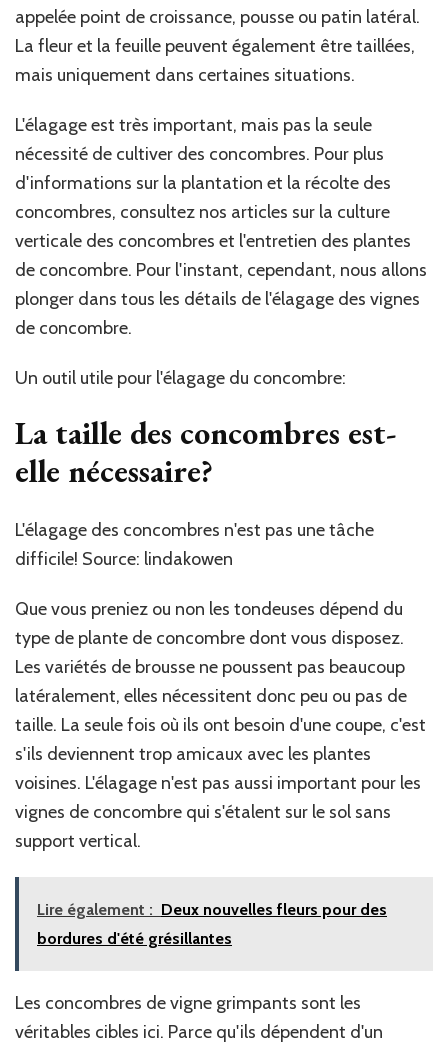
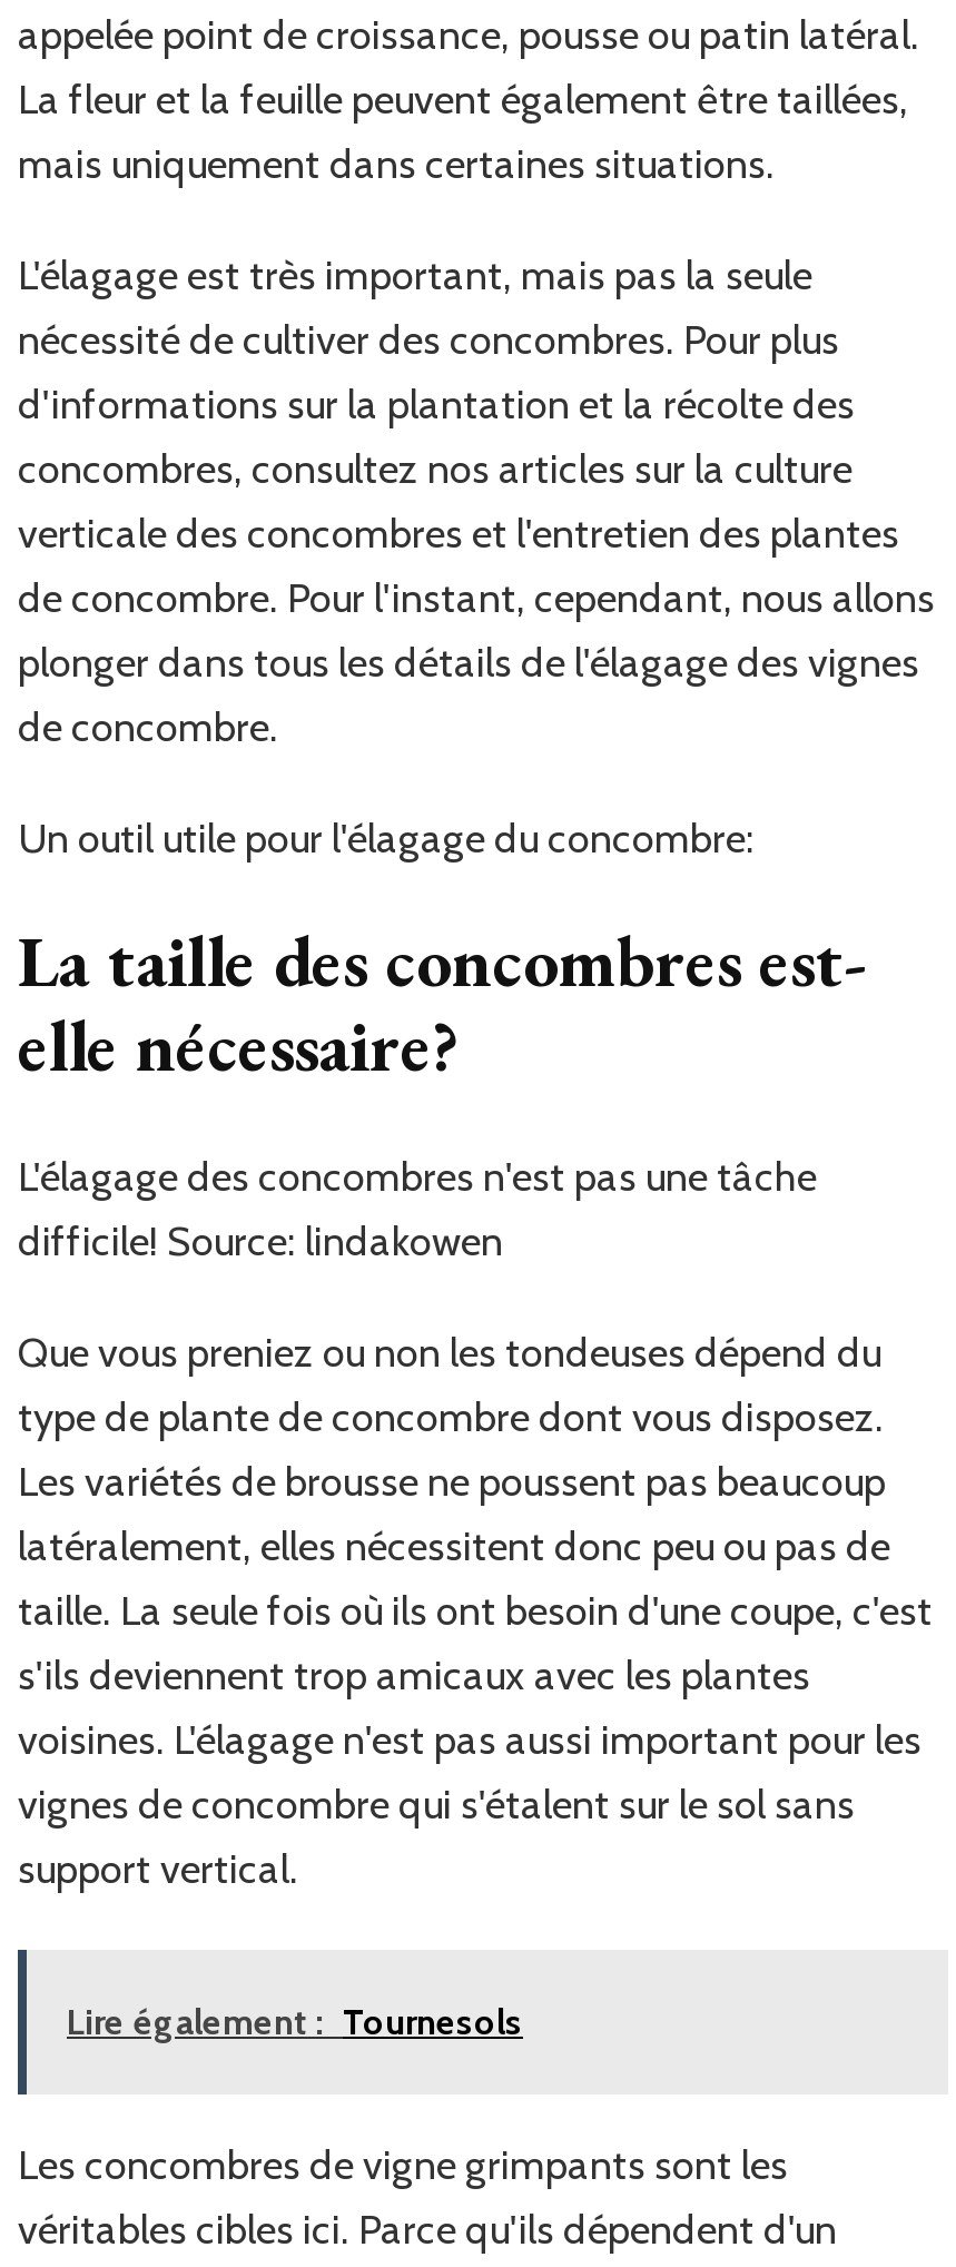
- Lire également : Deux nouvelles fleurs pour des
- bordures d'été grésillantes
+ Lire également : Tournesols
